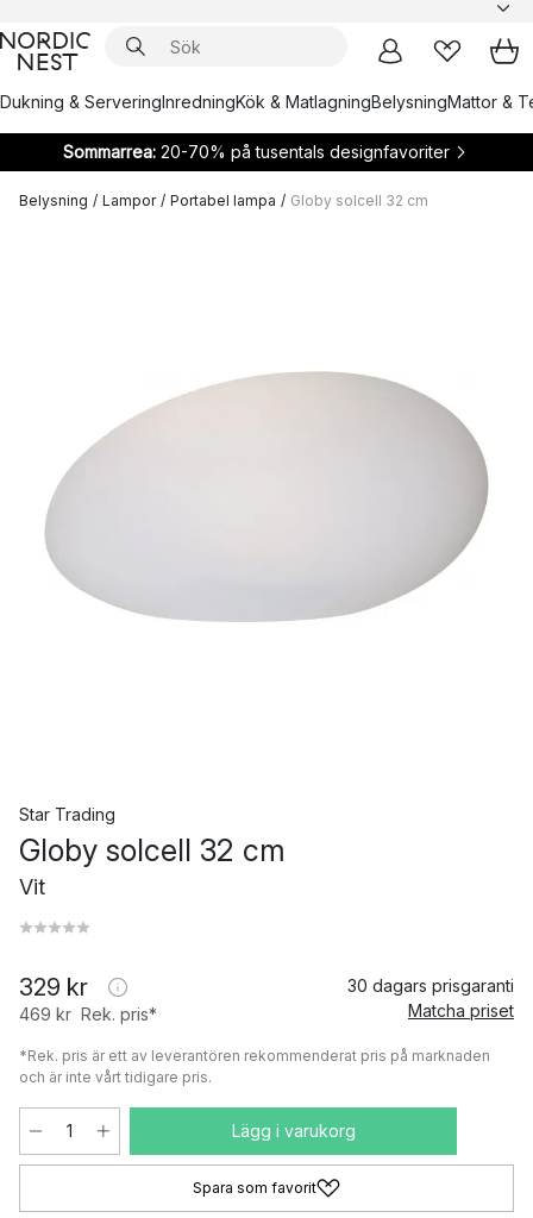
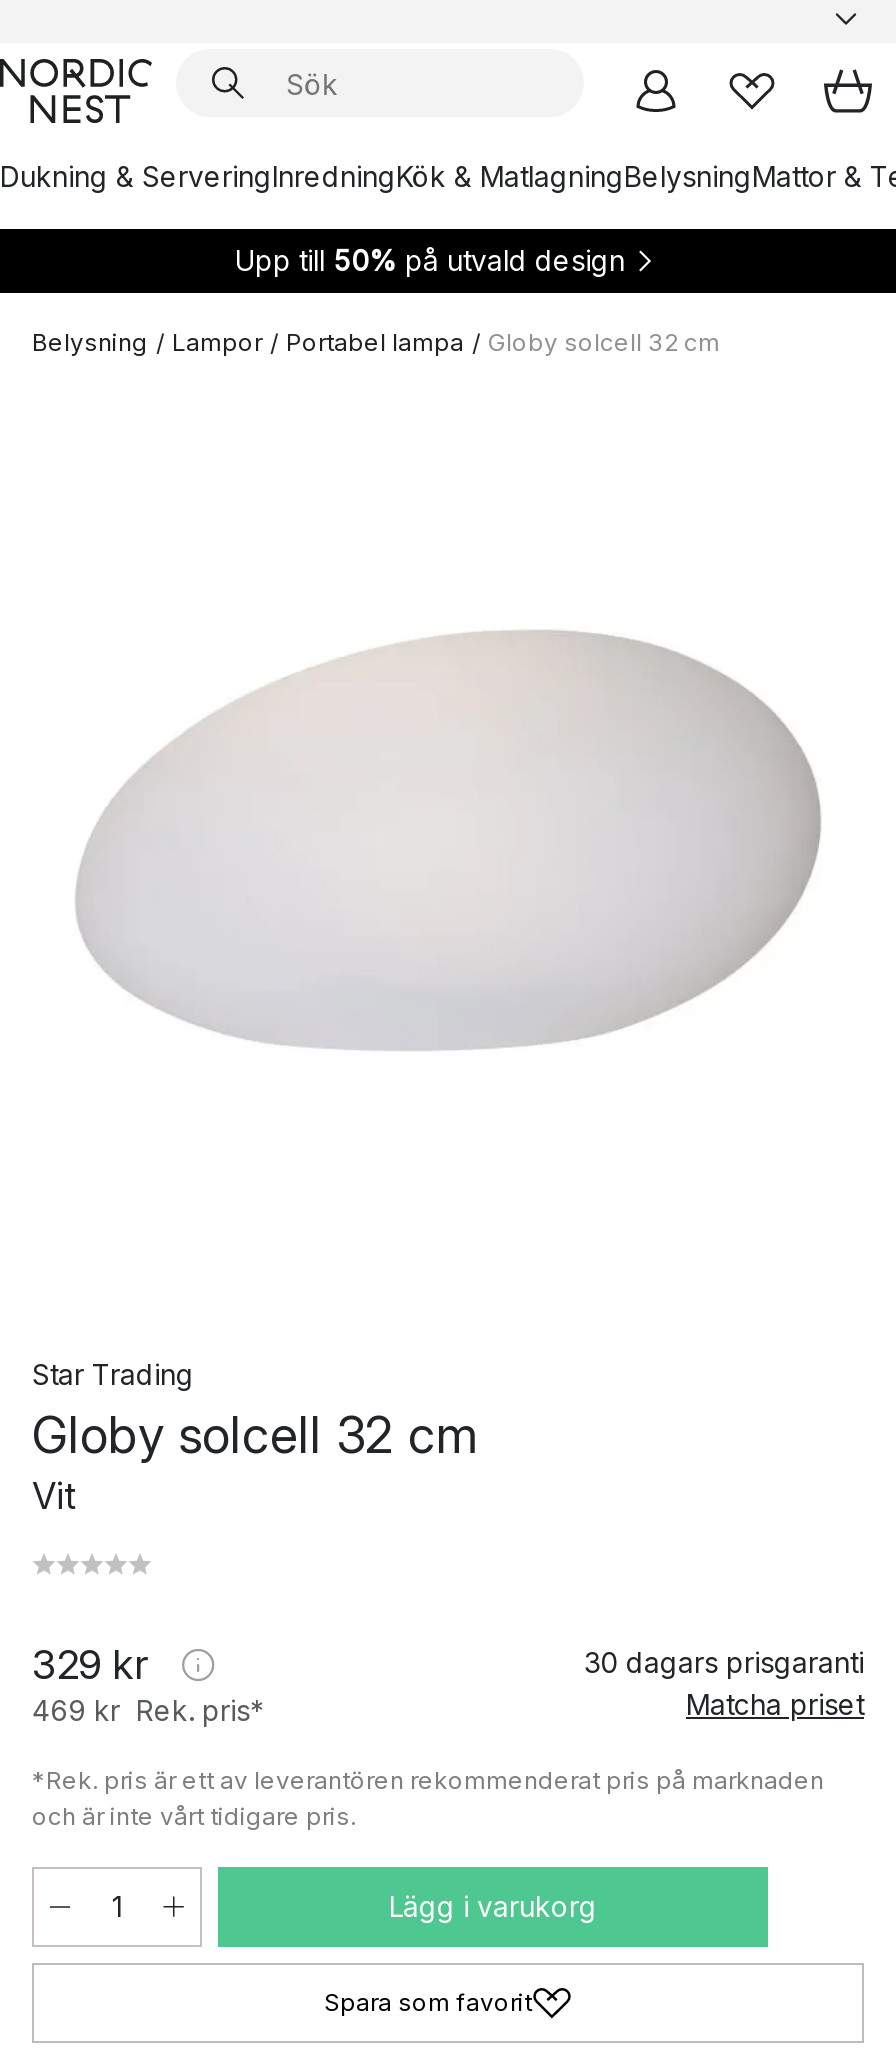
- Sommarrea: 20-70% på tusentals designfavoriter
+ Upp till 50% på utvald design
